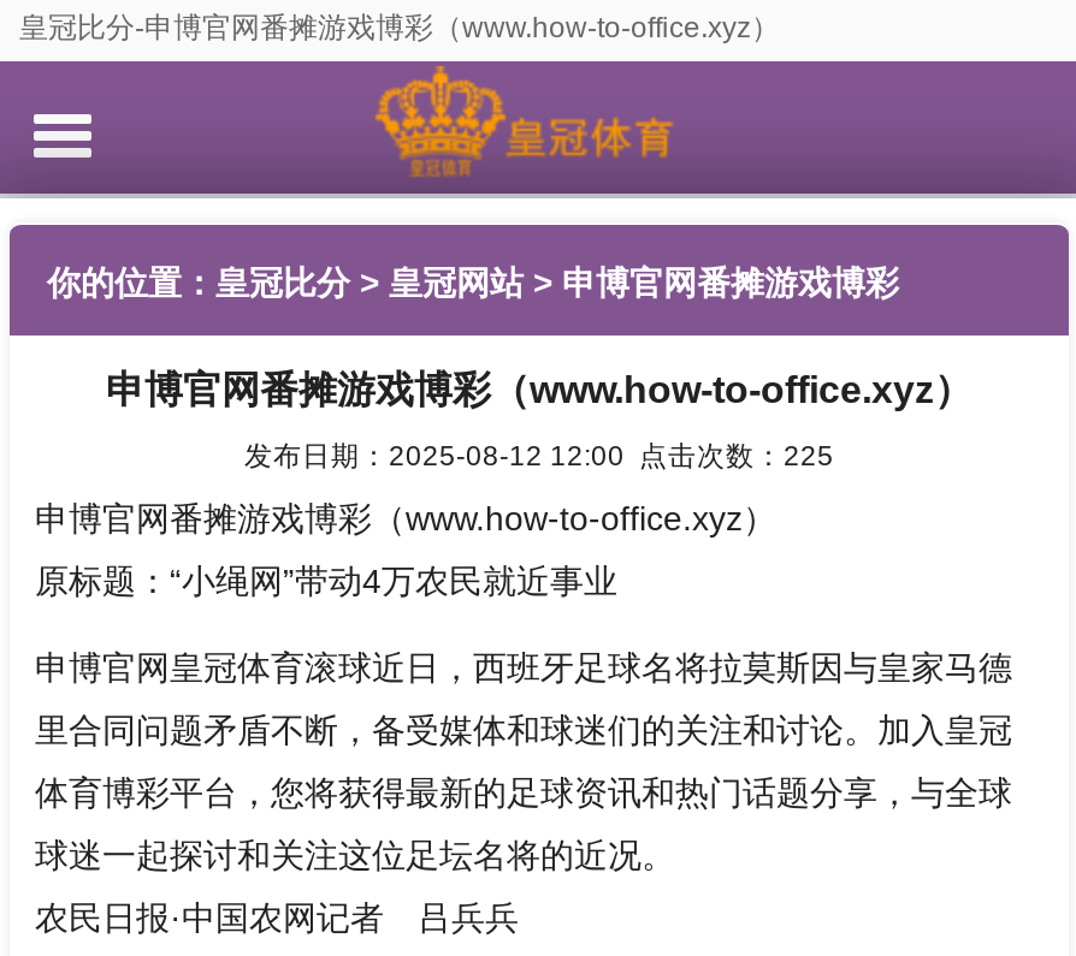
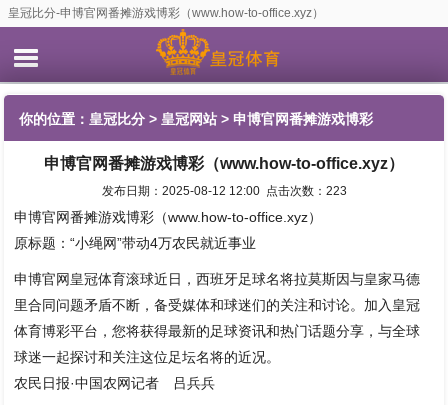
- 发布日期：2025-08-12 12:00 点击次数：225
+ 发布日期：2025-08-12 12:00 点击次数：223
